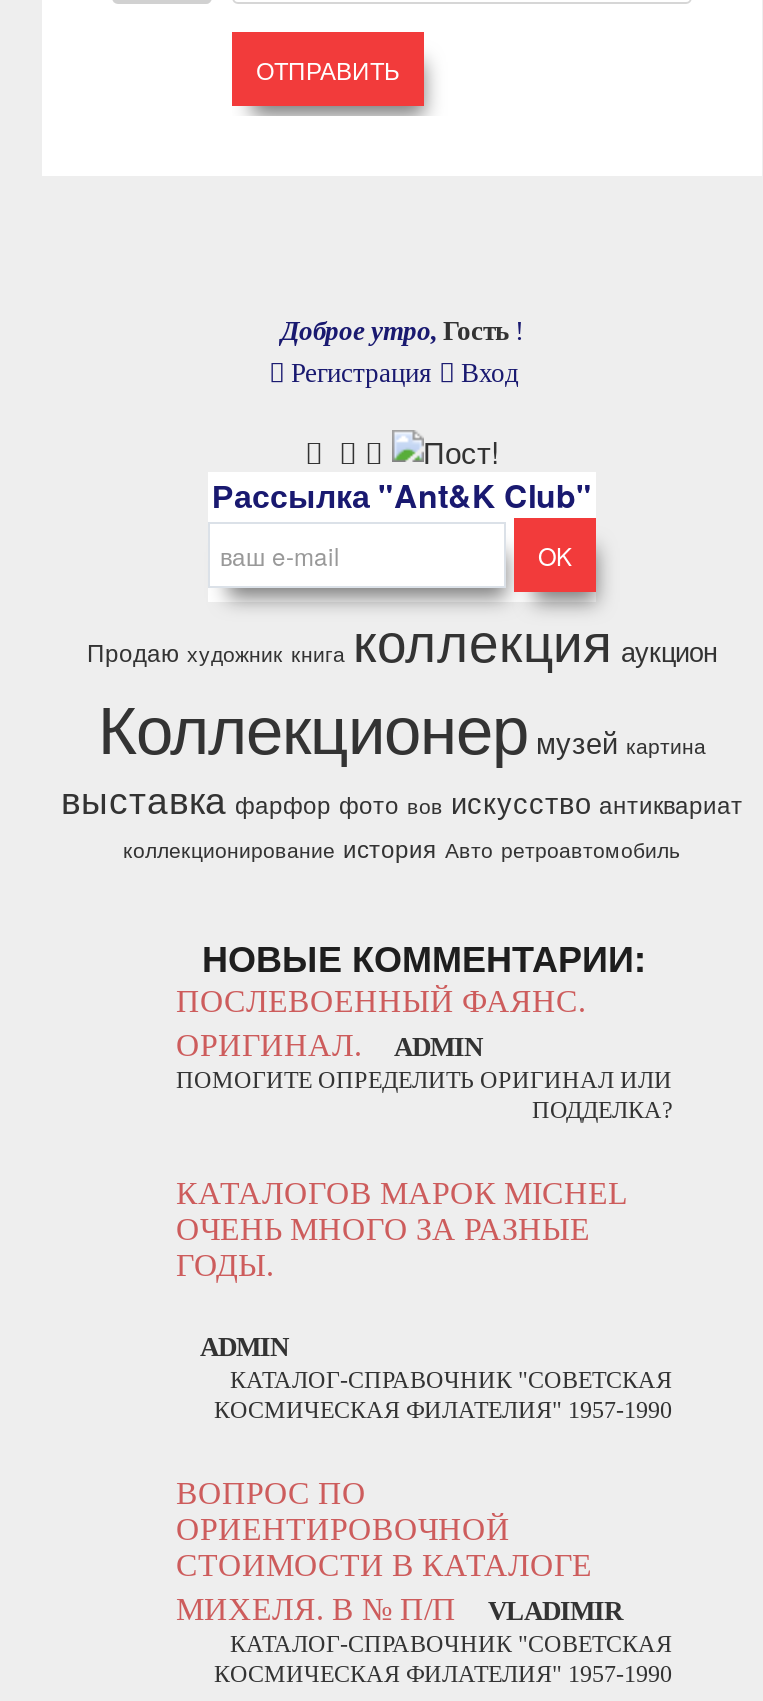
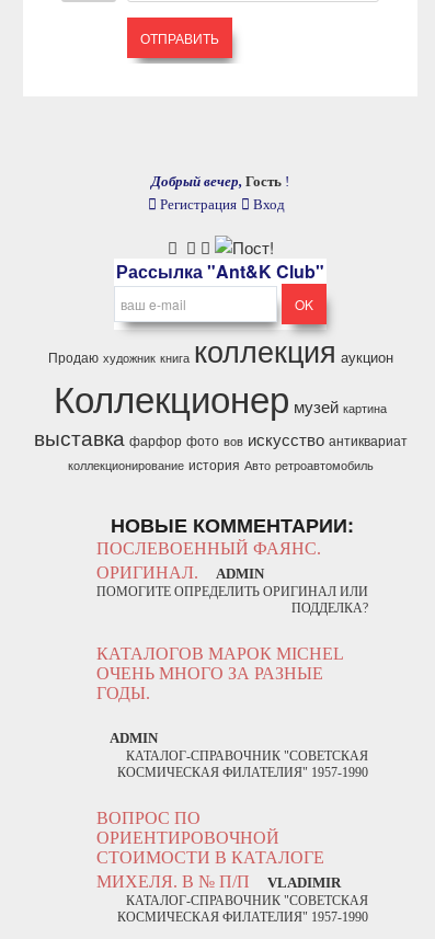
- Доброе утро, Гость !
+ Добрый вечер, Гость !
